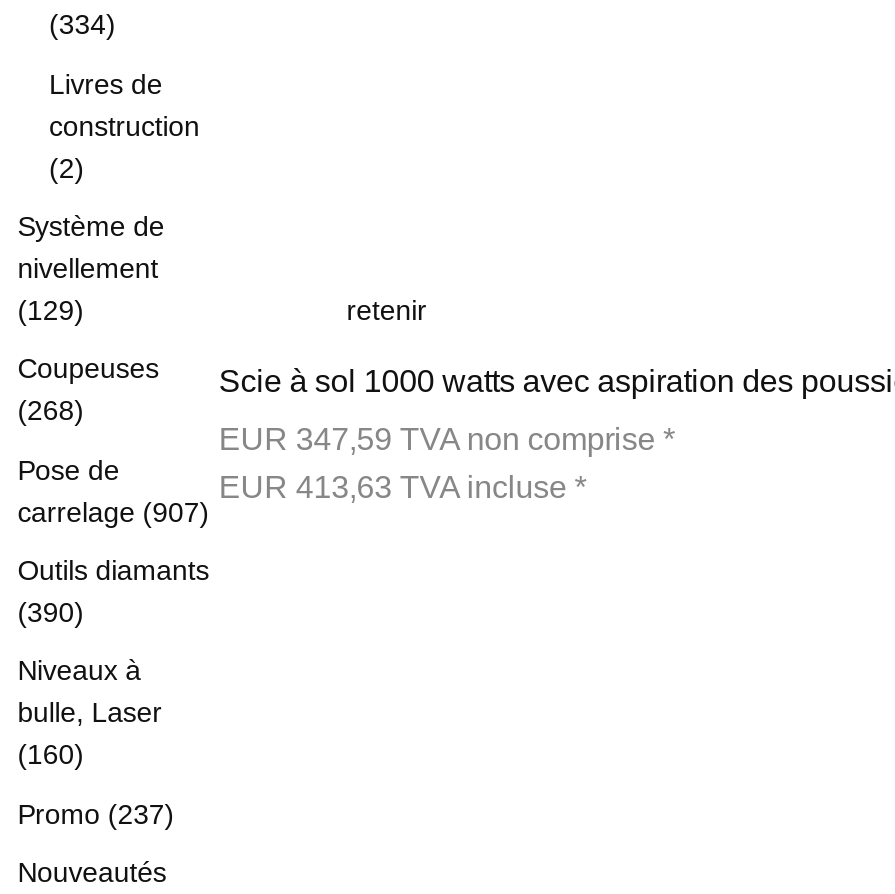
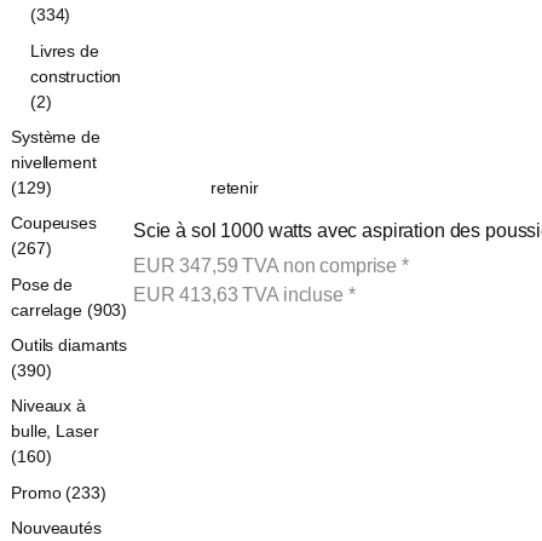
- (268)
+ (267)

- carrelage (907)
+ carrelage (903)

- Promo (237)
+ Promo (233)
